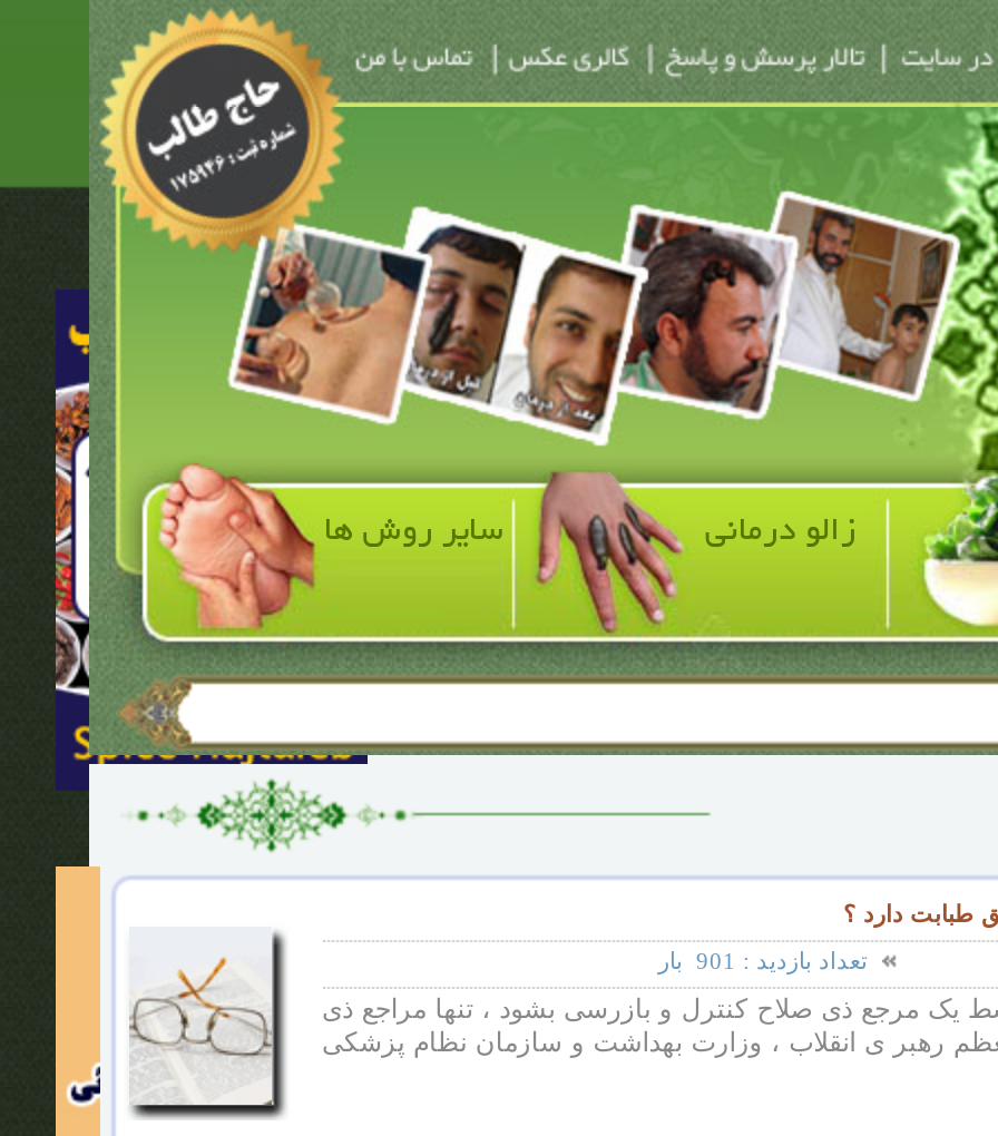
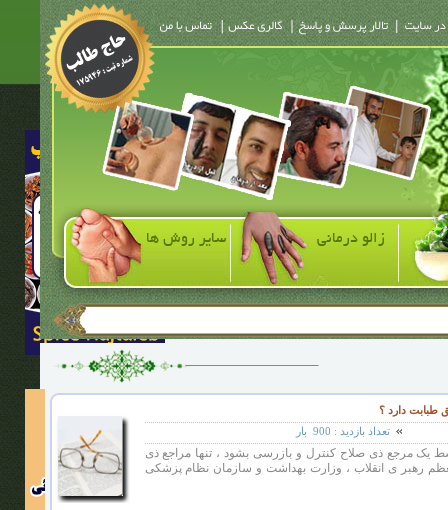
- تعداد بازدید : 901 بار
+ تعداد بازدید : 900 بار
